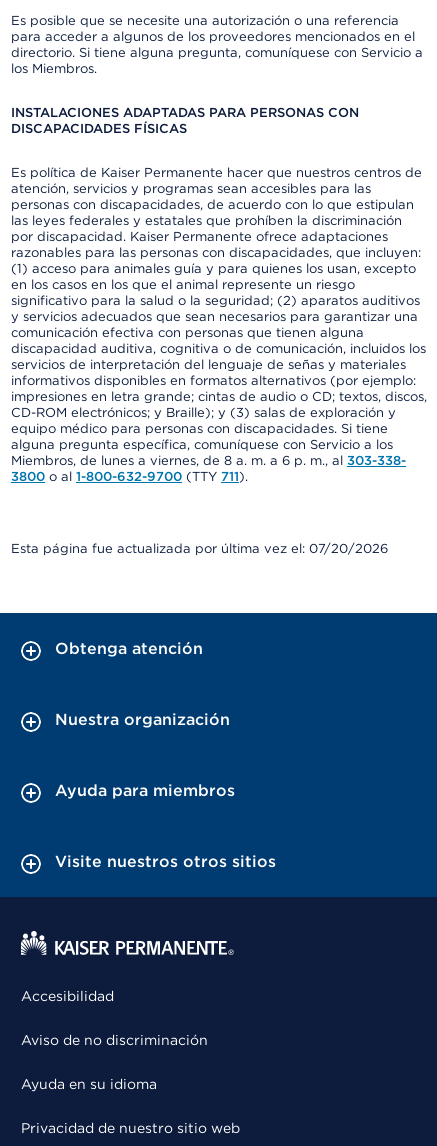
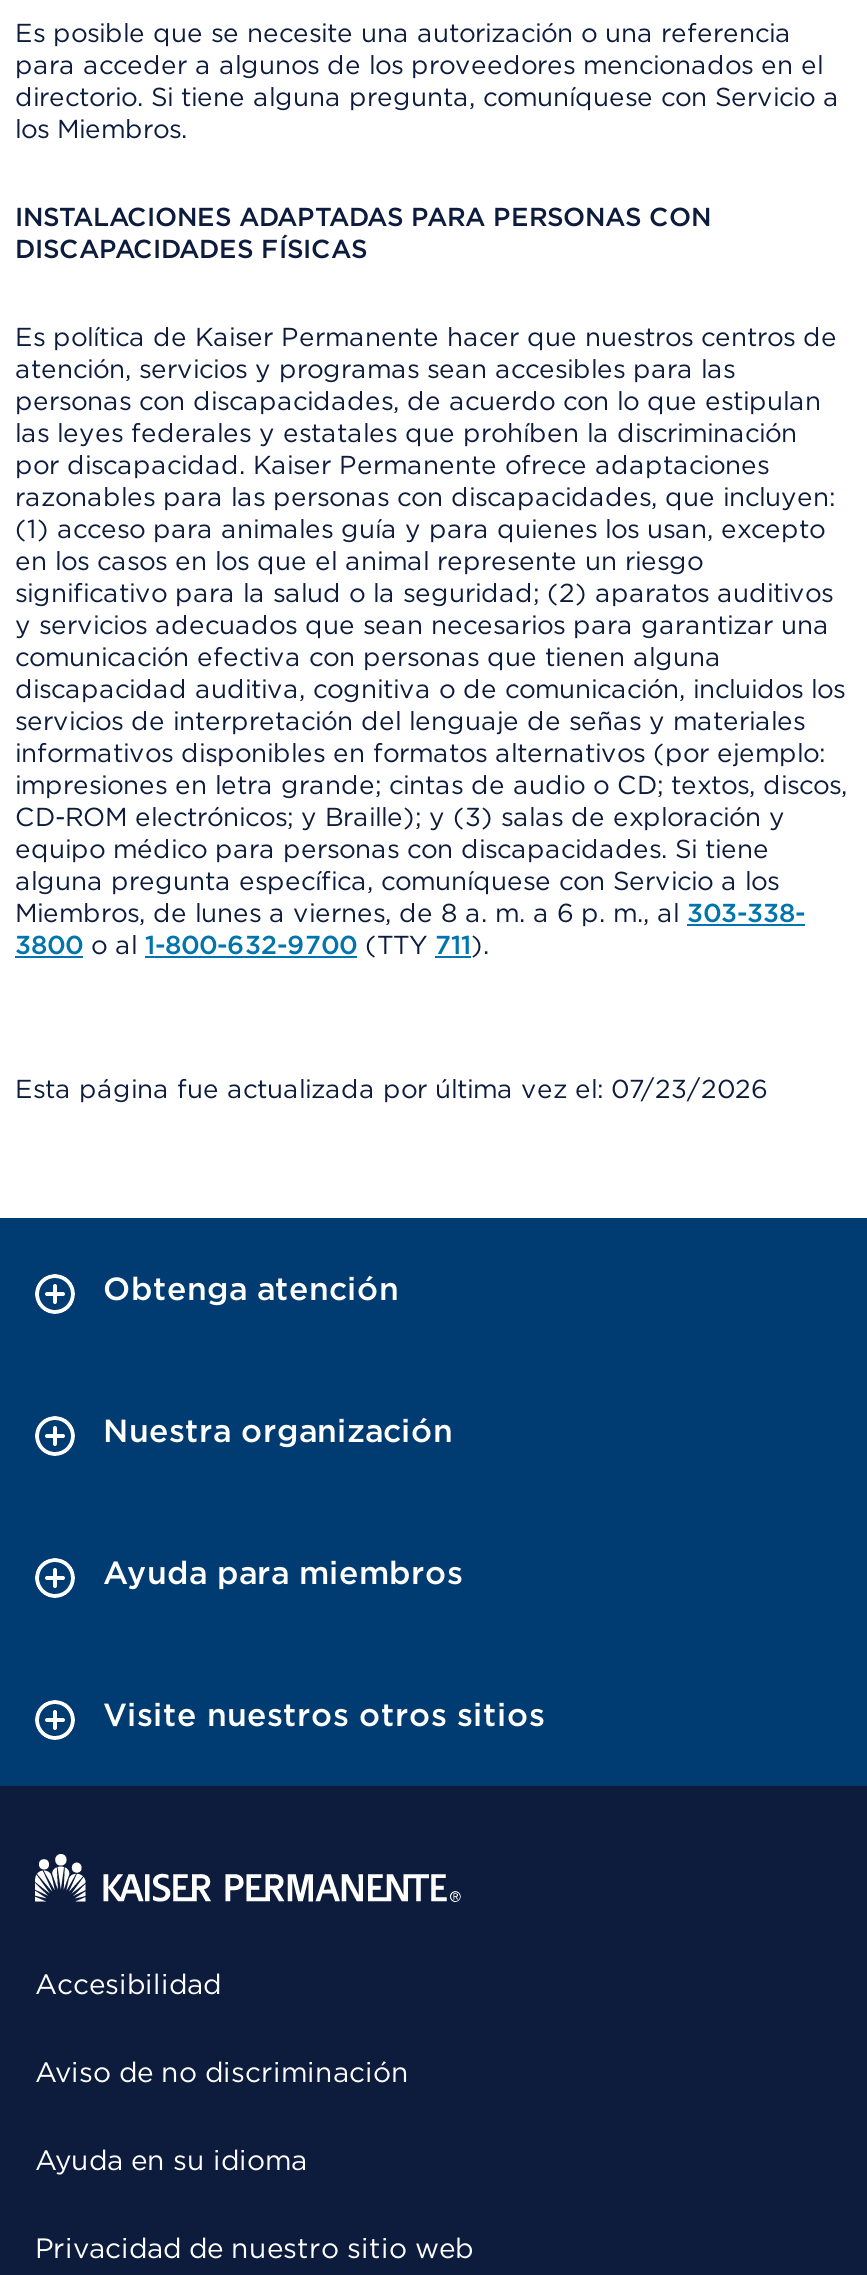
- Esta página fue actualizada por última vez el: 07/20/2026
+ Esta página fue actualizada por última vez el: 07/23/2026
